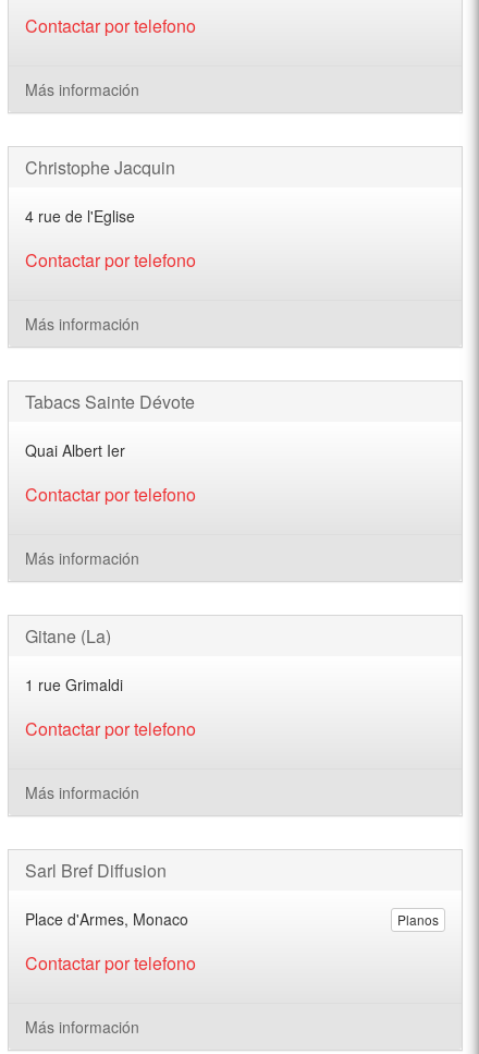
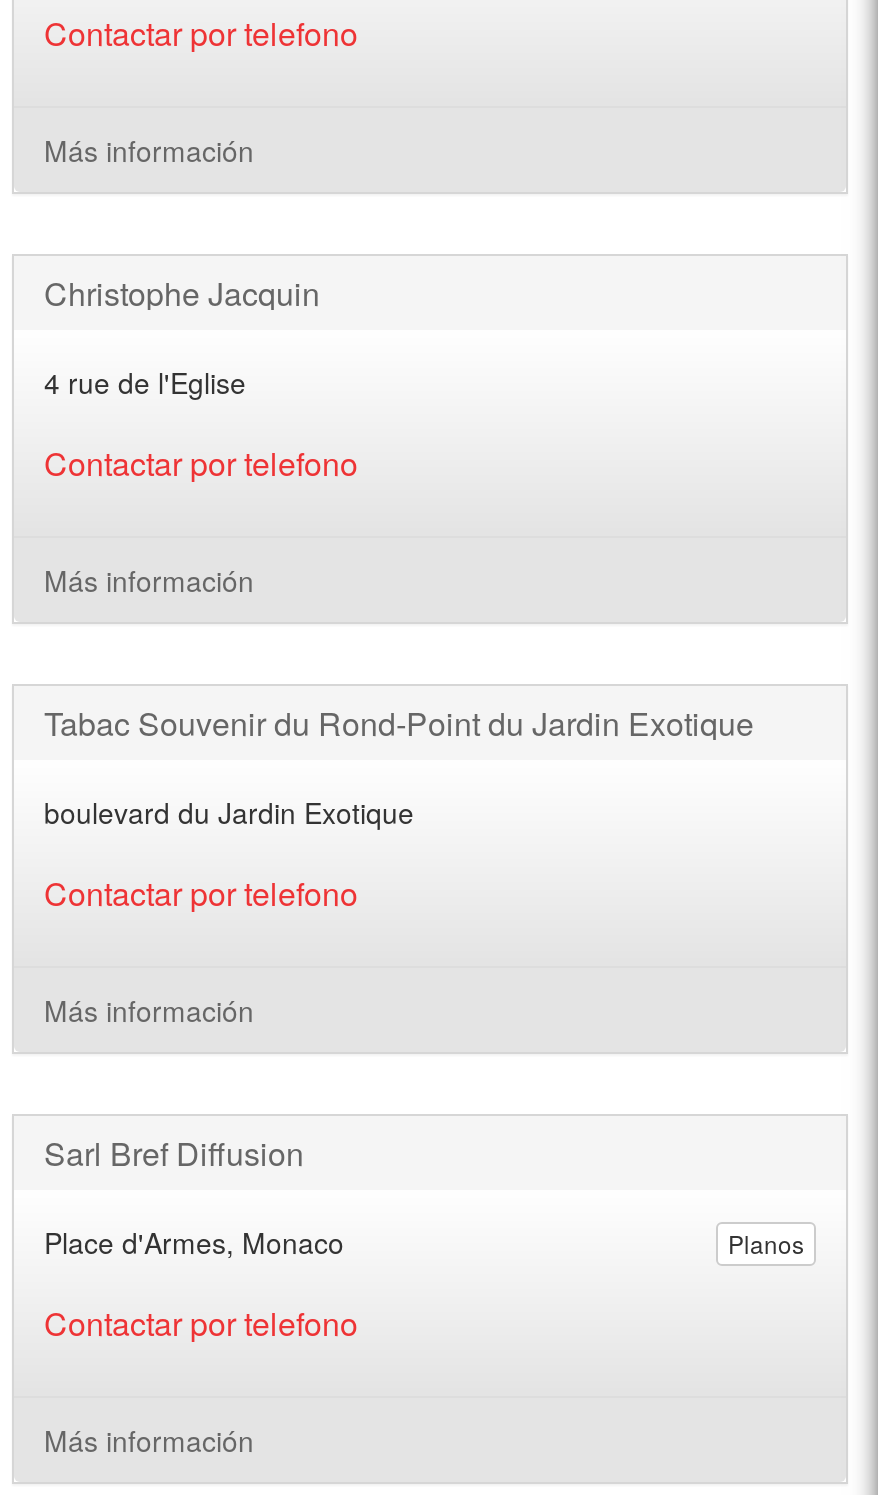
- Tabacs Sainte Dévote
- Quai Albert Ier
- Contactar por telefono
- Más información
- Gitane (La)
- 1 rue Grimaldi
+ Tabac Souvenir du Rond-Point du Jardin Exotique
+ boulevard du Jardin Exotique
